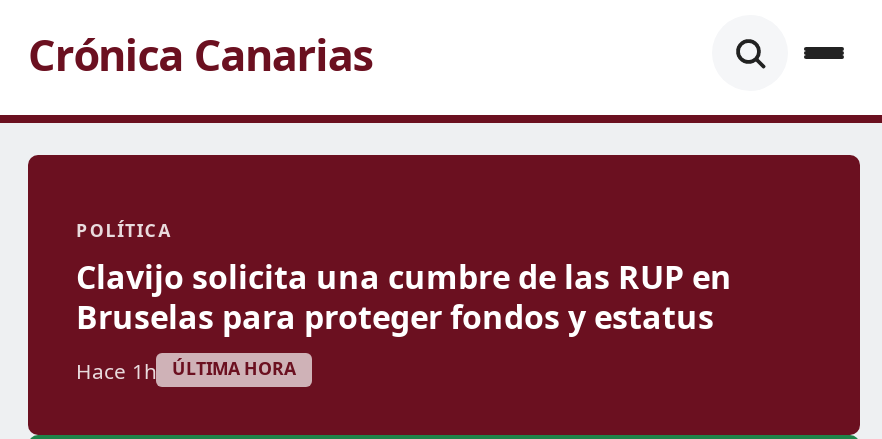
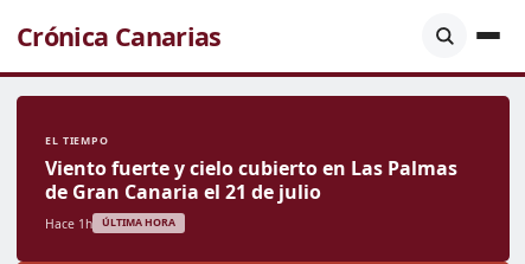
- POLÍTICA
- Clavijo solicita una cumbre de las RUP en
- Bruselas para proteger fondos y estatus
+ EL TIEMPO
+ Viento fuerte y cielo cubierto en Las Palmas
+ de Gran Canaria el 21 de julio
